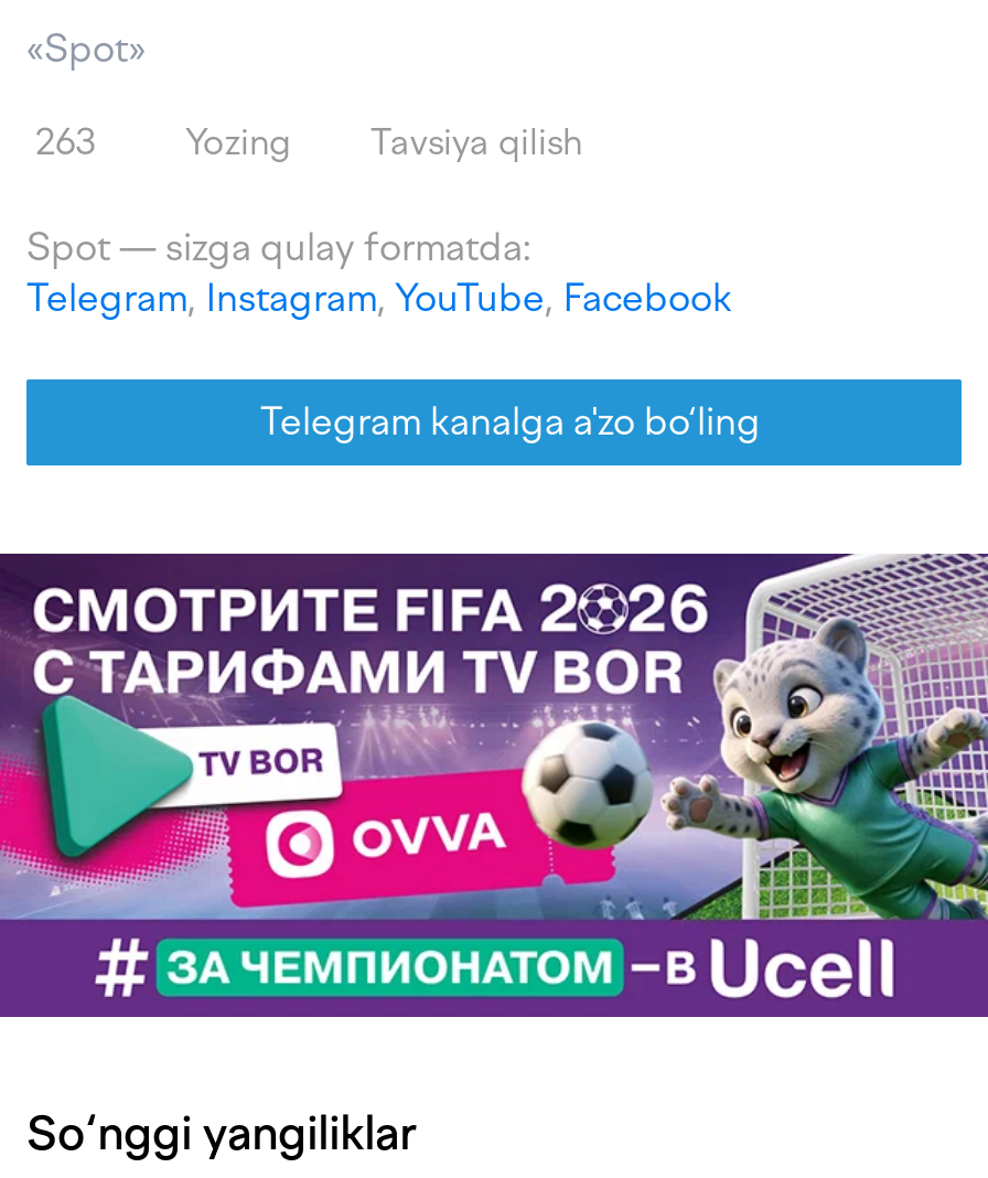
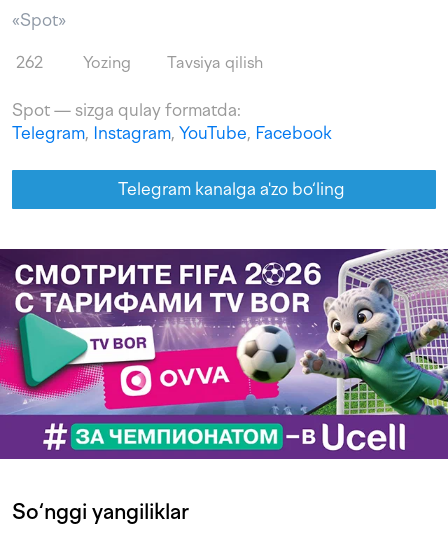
- 263 Yozing Tavsiya qilish
+ 262 Yozing Tavsiya qilish
